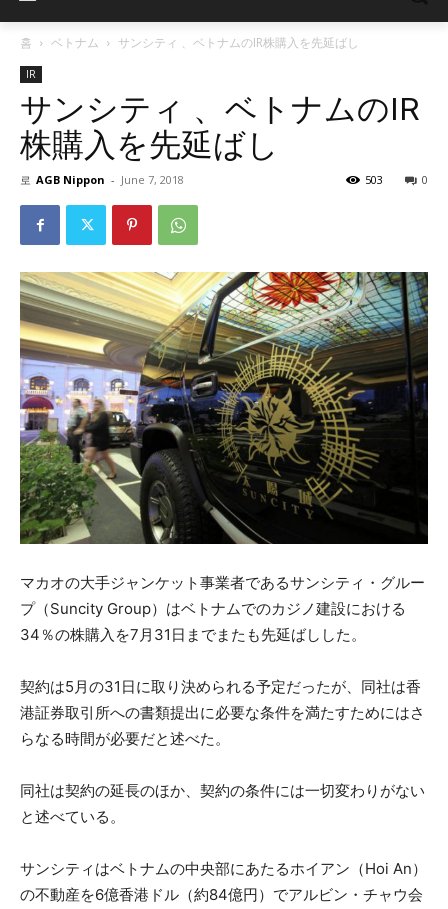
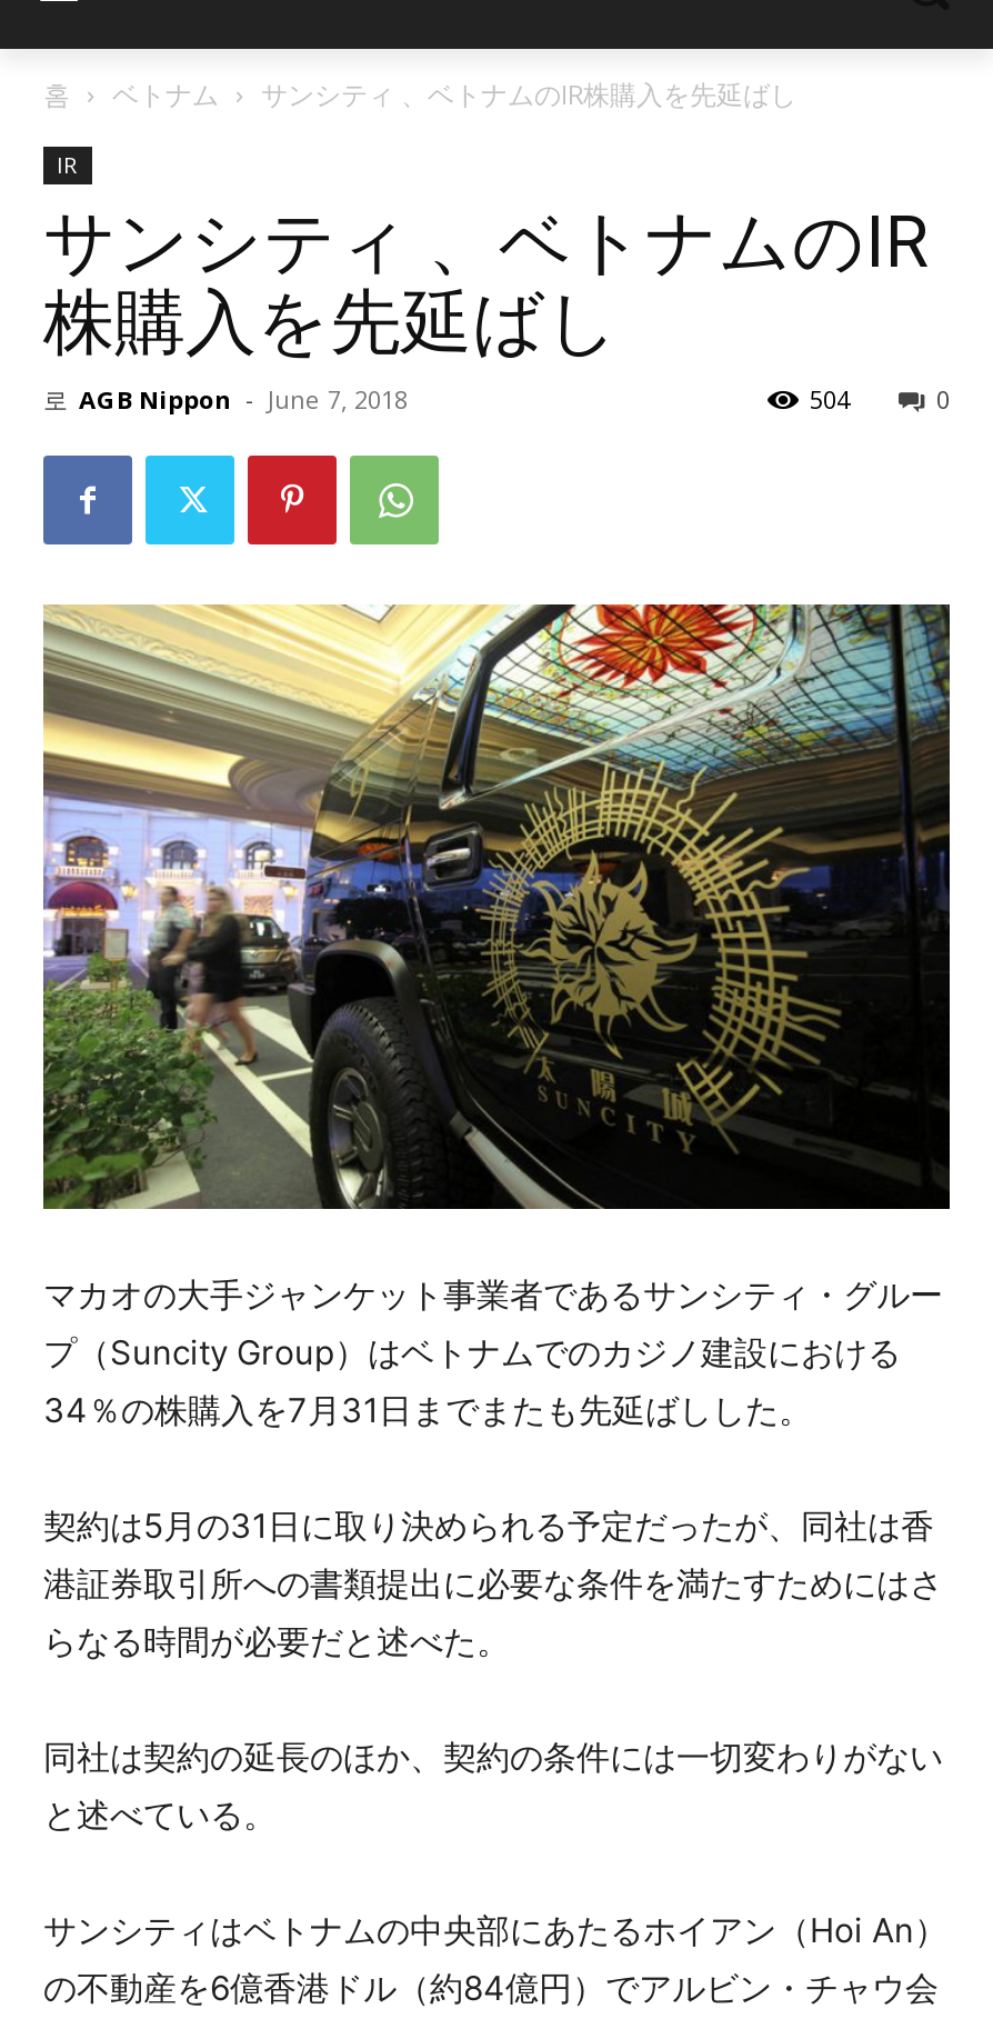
- 503
+ 504
